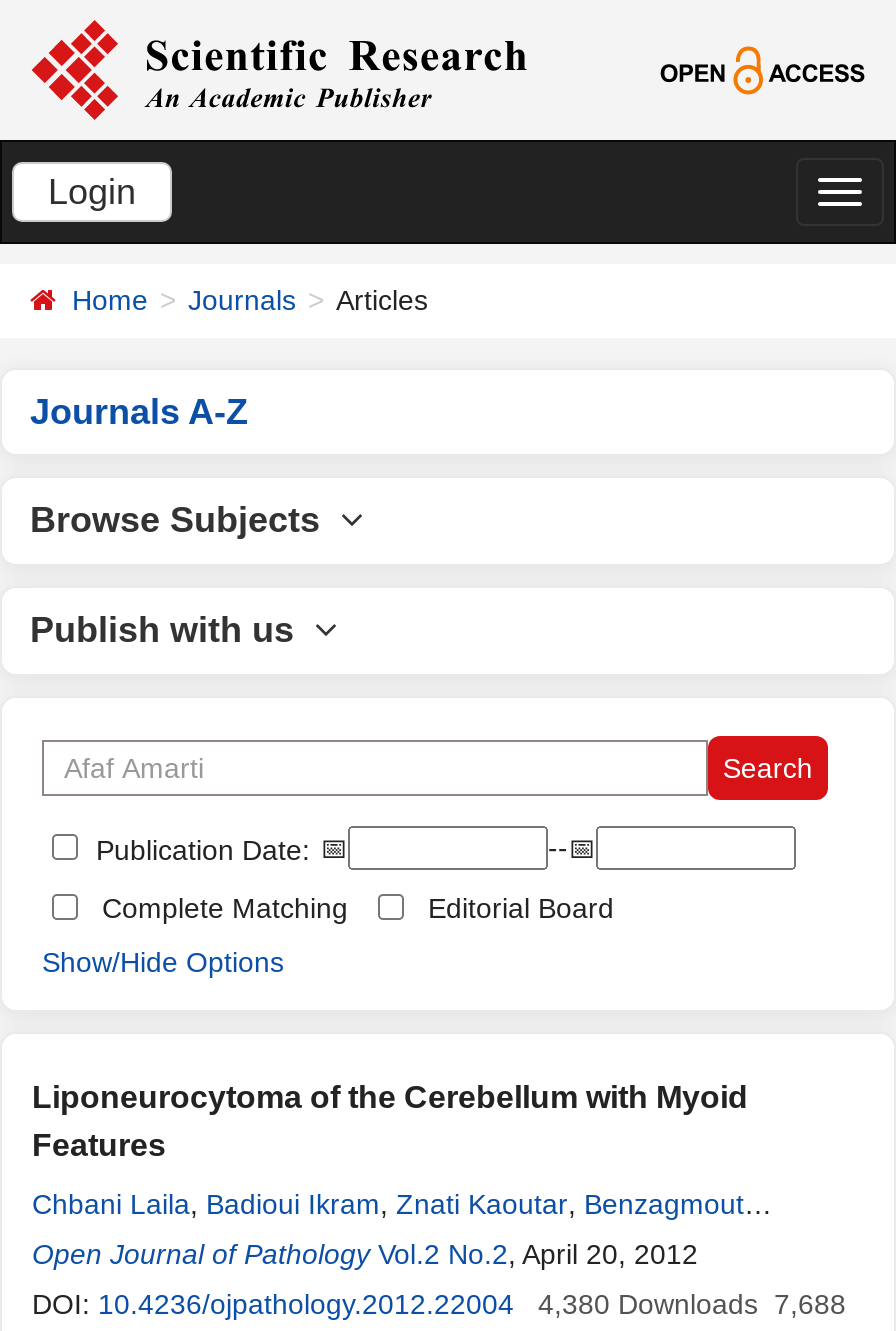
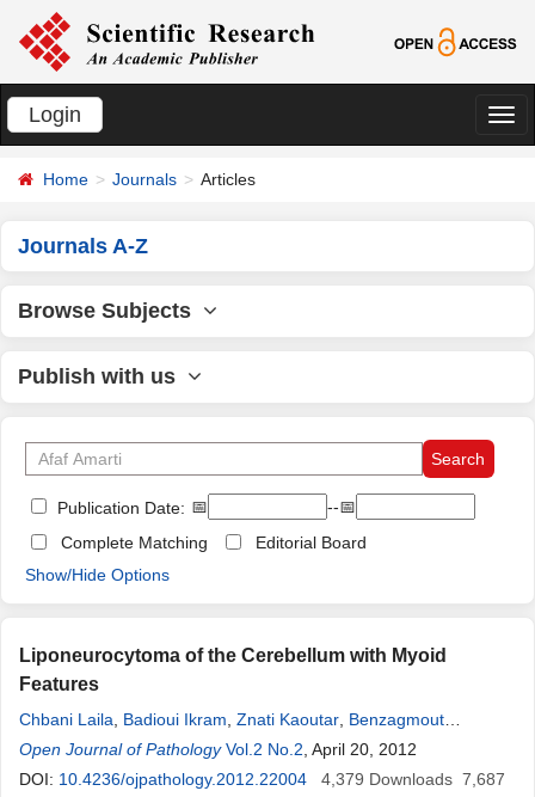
- DOI: 10.4236/ojpathology.2012.22004 4,380 Downloads 7,688
+ DOI: 10.4236/ojpathology.2012.22004 4,379 Downloads 7,687
